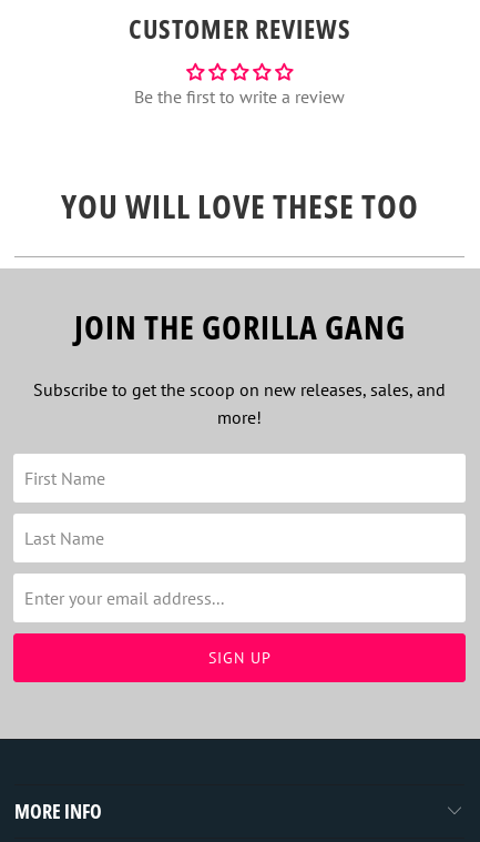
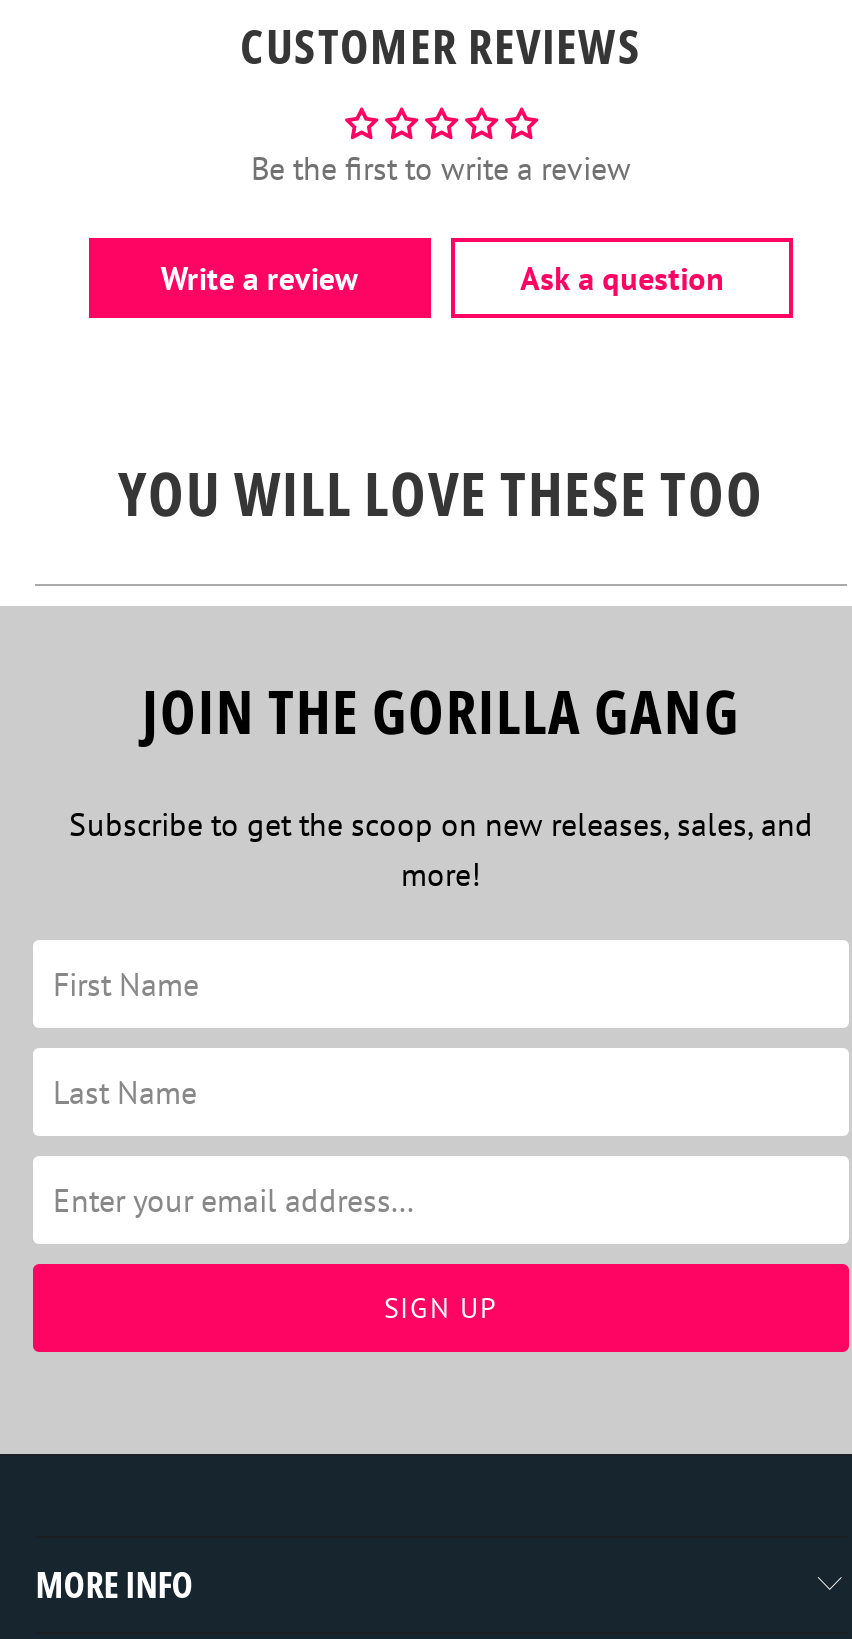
+ Write a review
+ Ask a question
